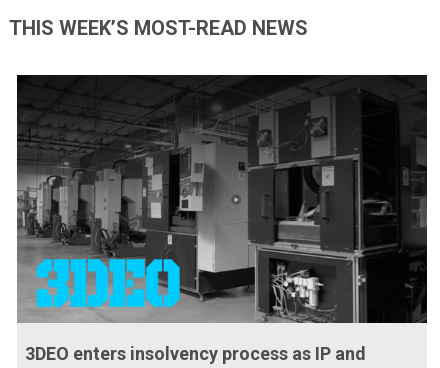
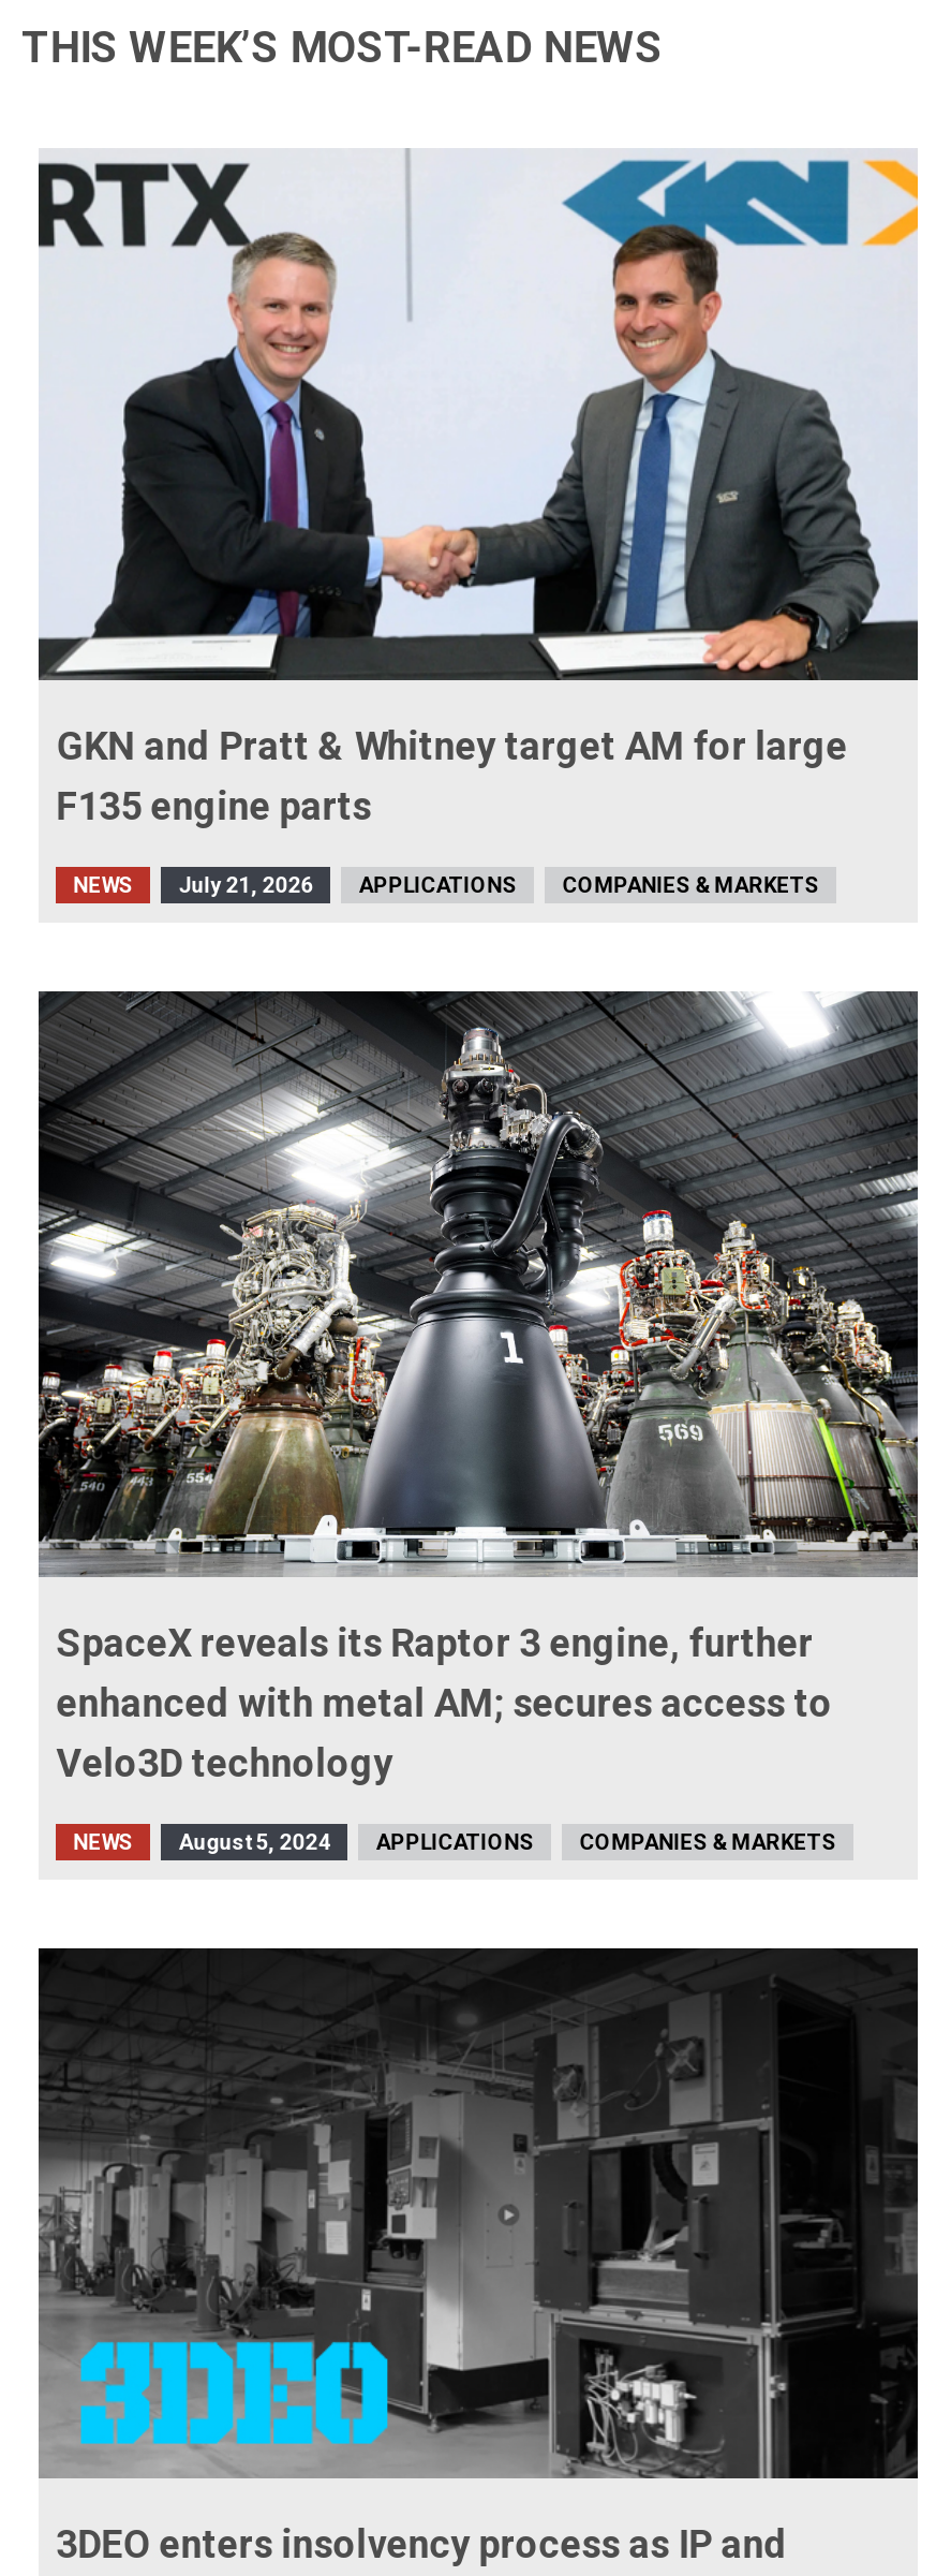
+ [image]
+ SpaceX reveals its Raptor 3 engine, further
+ enhanced with metal AM; secures access to
+ Velo3D technology
+ APPLICATIONS
+ COMPANIES & MARKETS
+ NEWS
+ August 5, 2024

+ [image]
+ GKN and Pratt & Whitney target AM for large
+ F135 engine parts
+ APPLICATIONS
+ COMPANIES & MARKETS
+ NEWS
+ July 21, 2026
